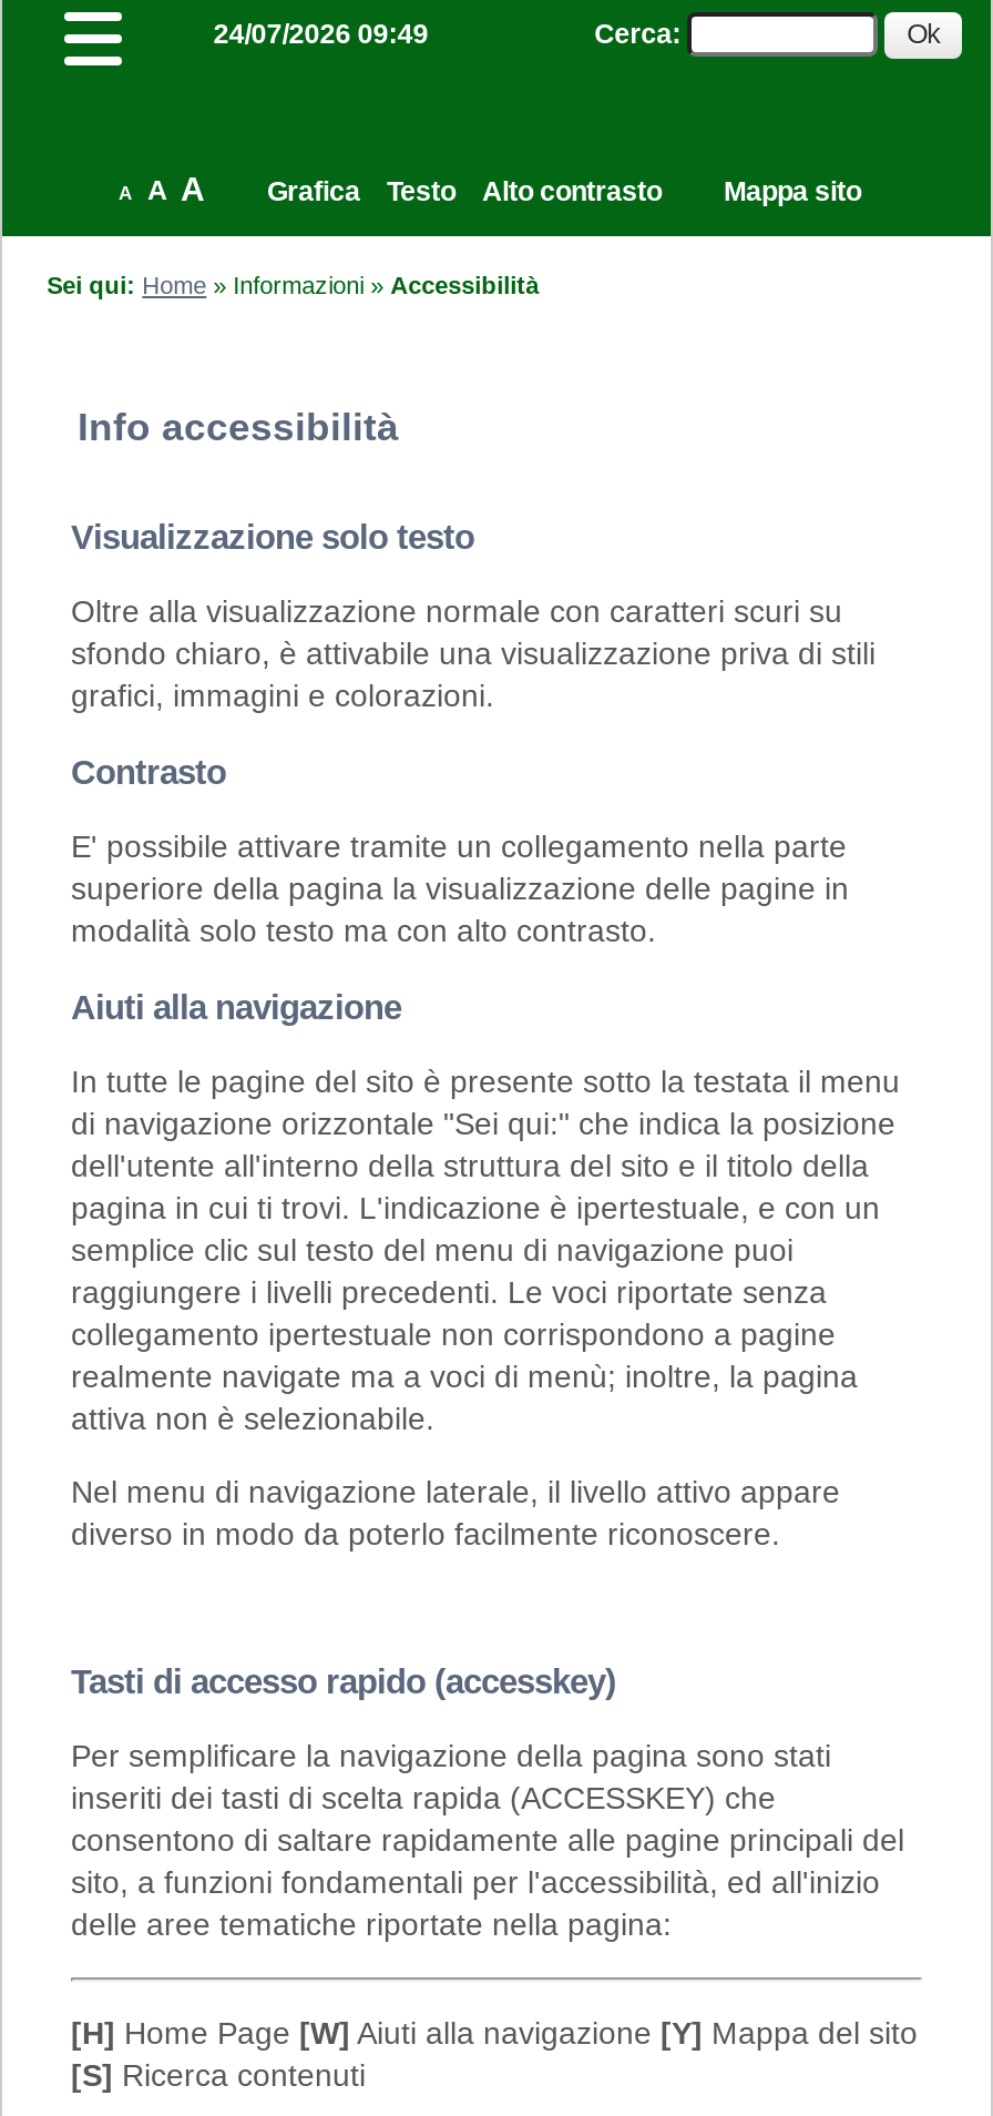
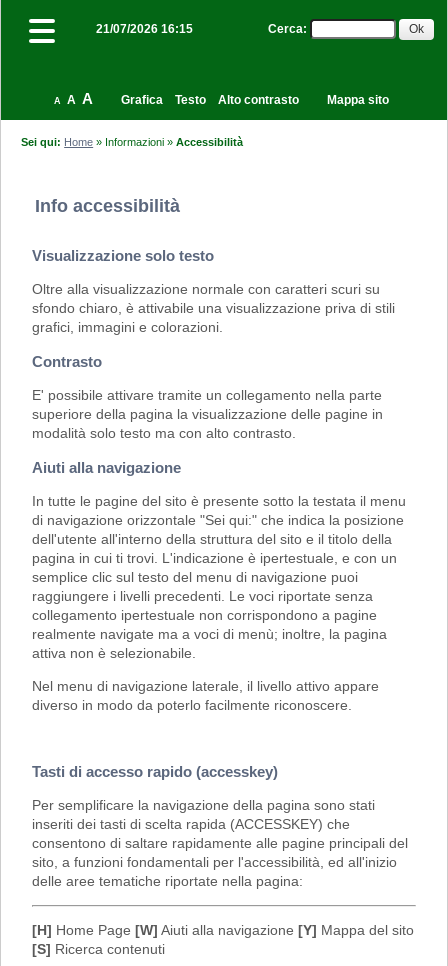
- 24/07/2026 09:49
+ 21/07/2026 16:15
